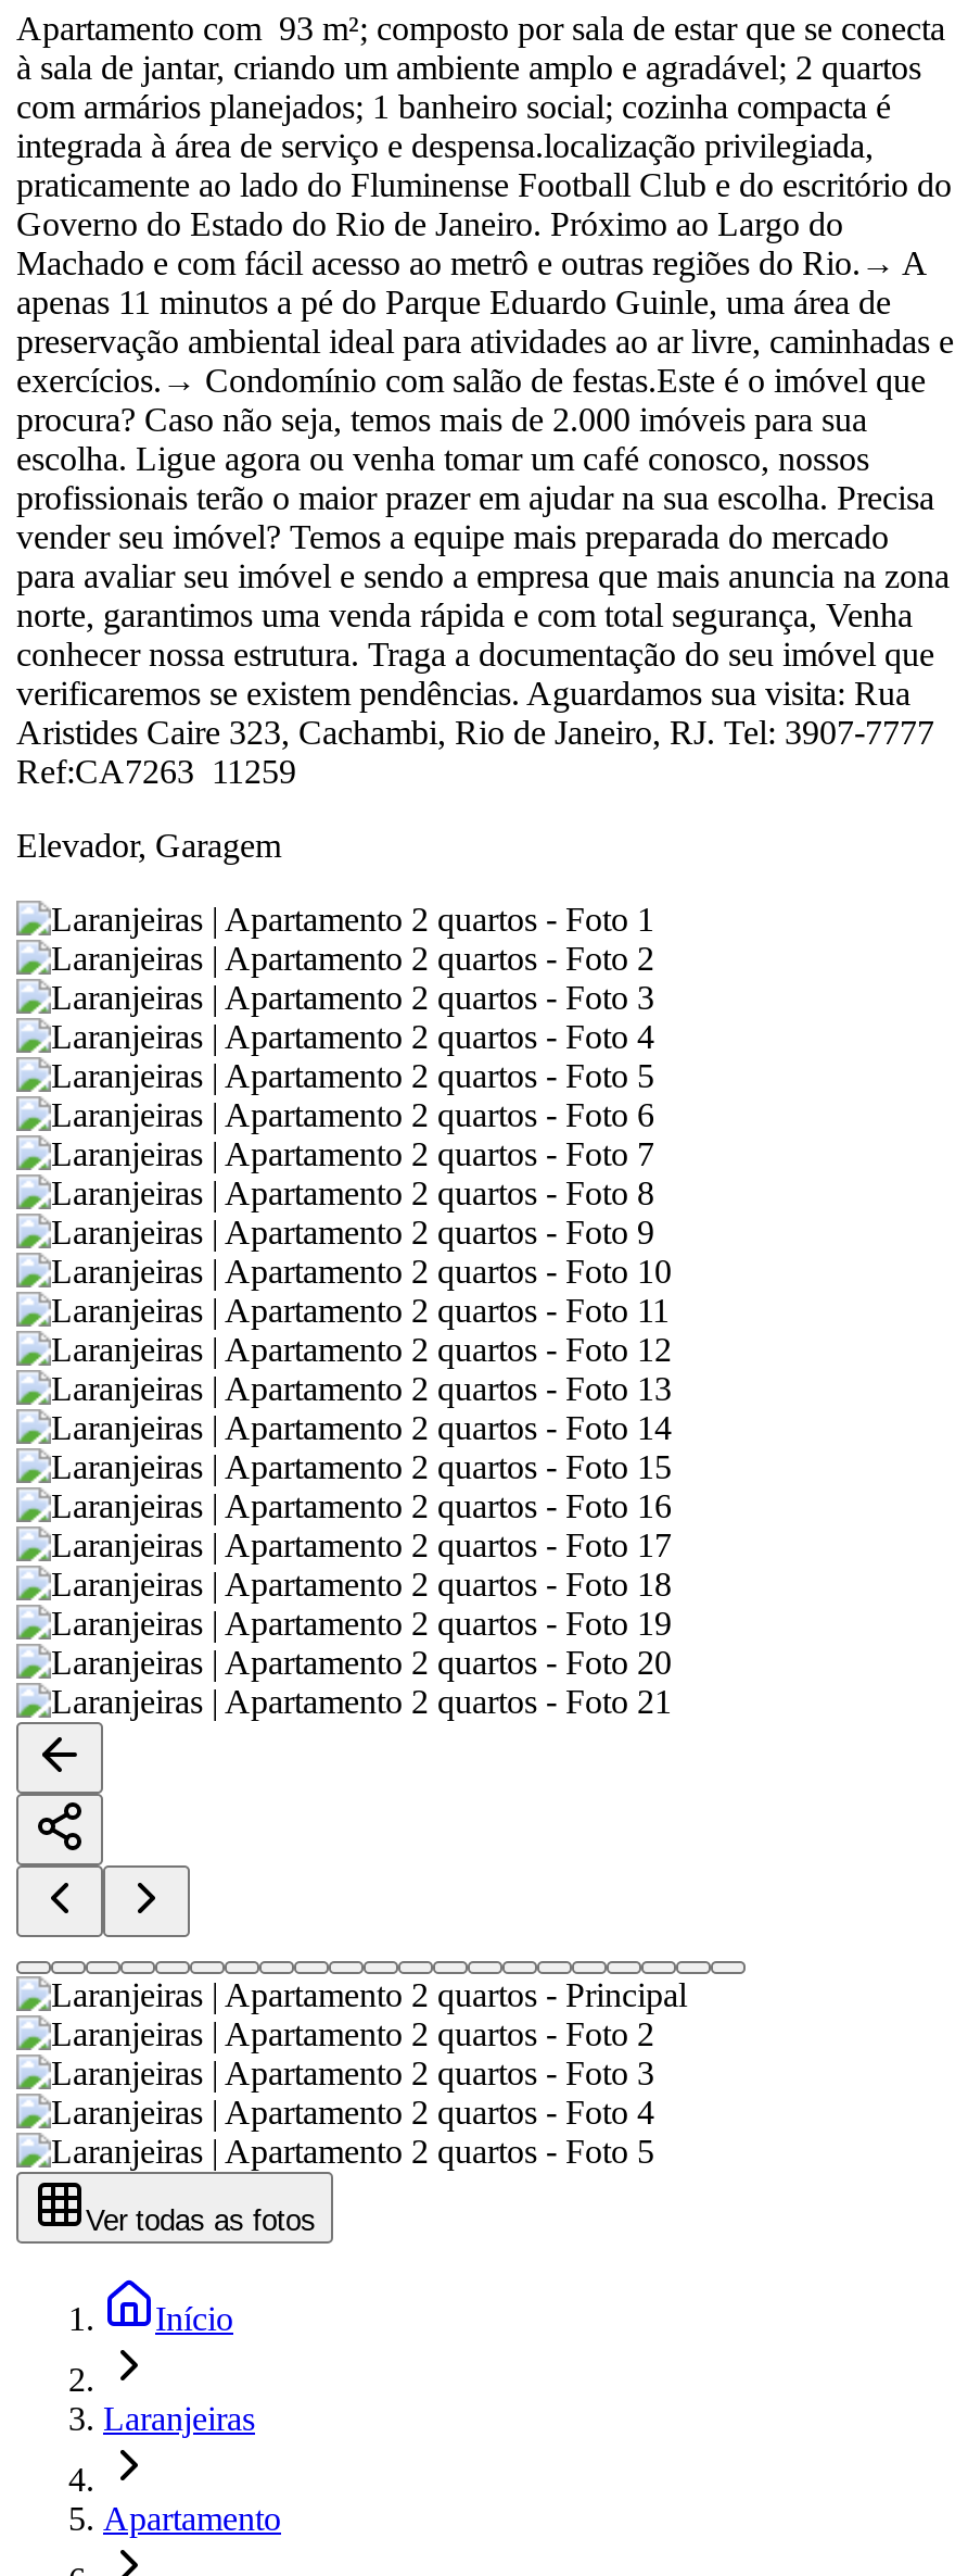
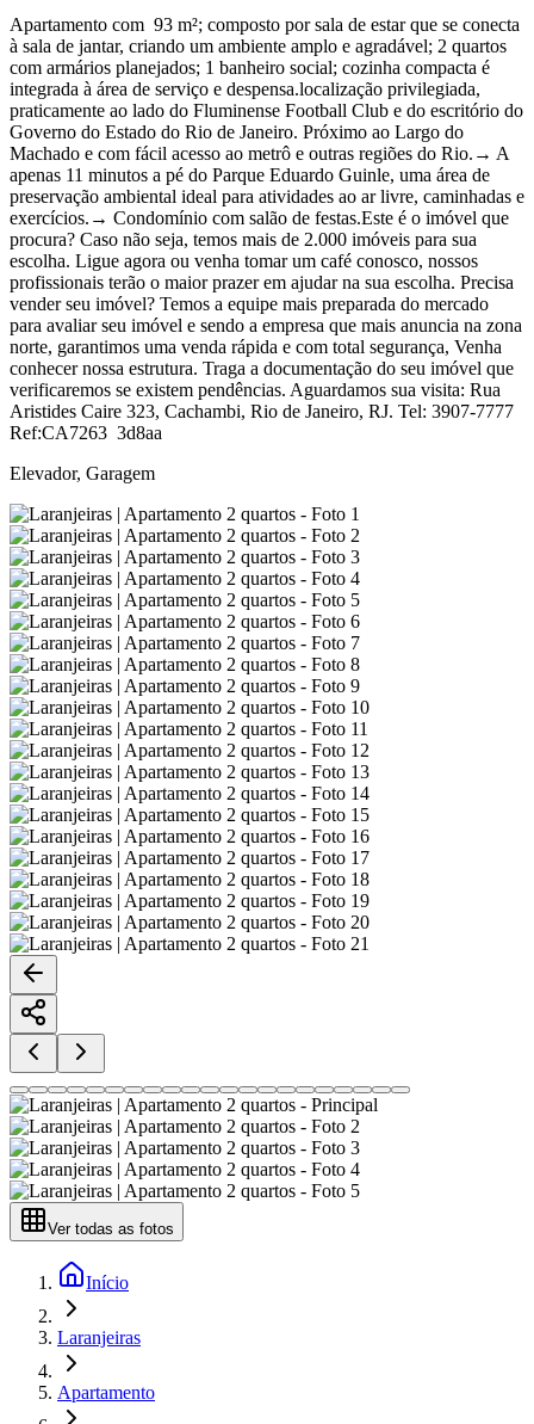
- Ref:CA7263 11259
+ Ref:CA7263 3d8aa
